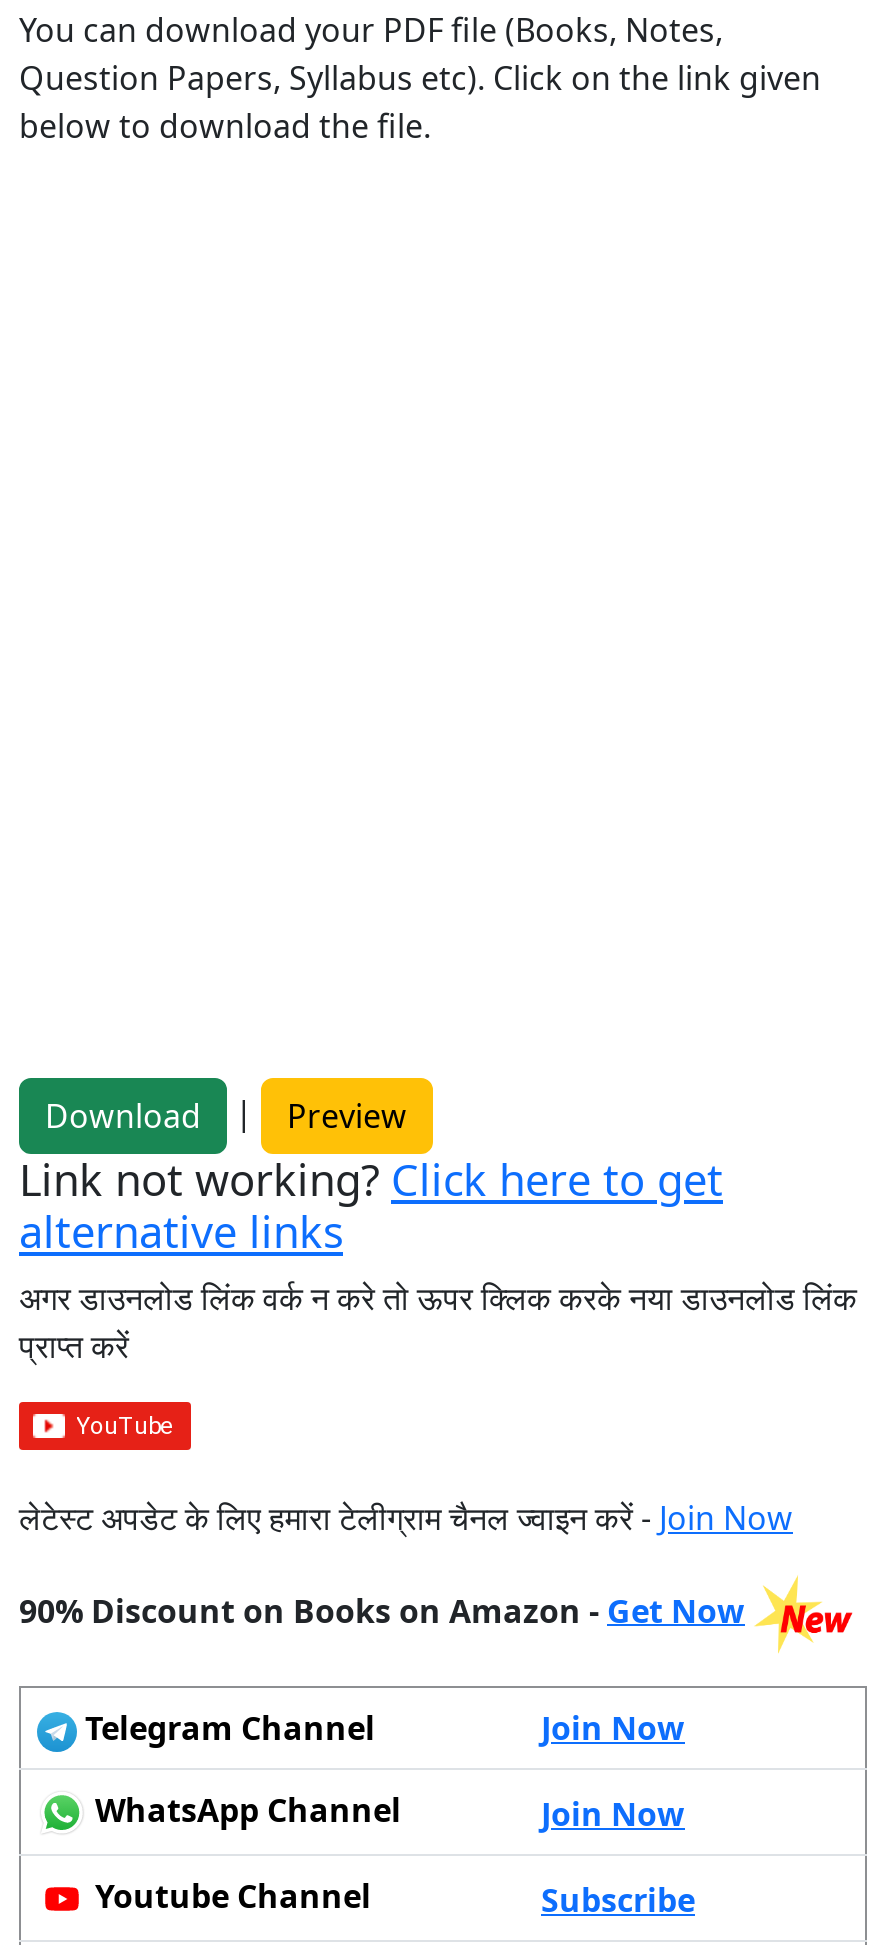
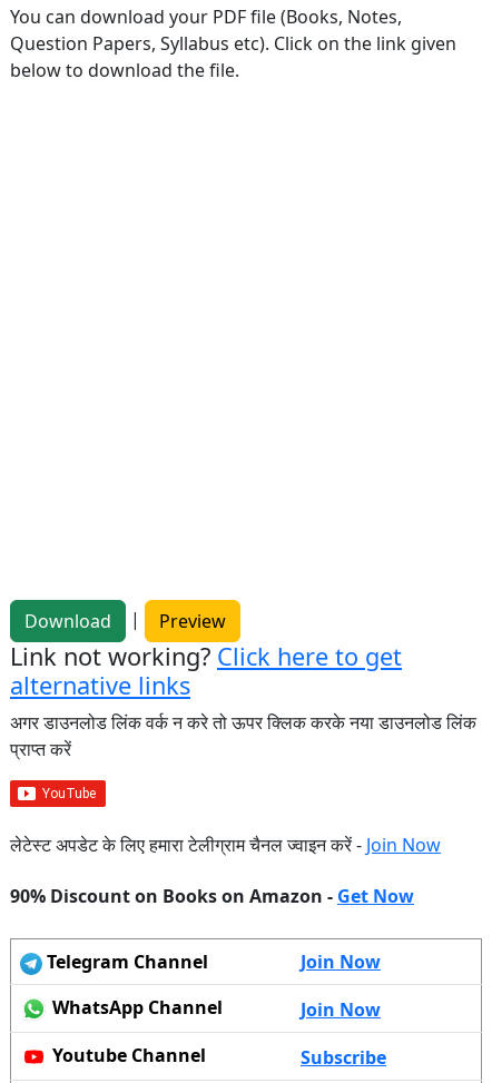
- [image]
